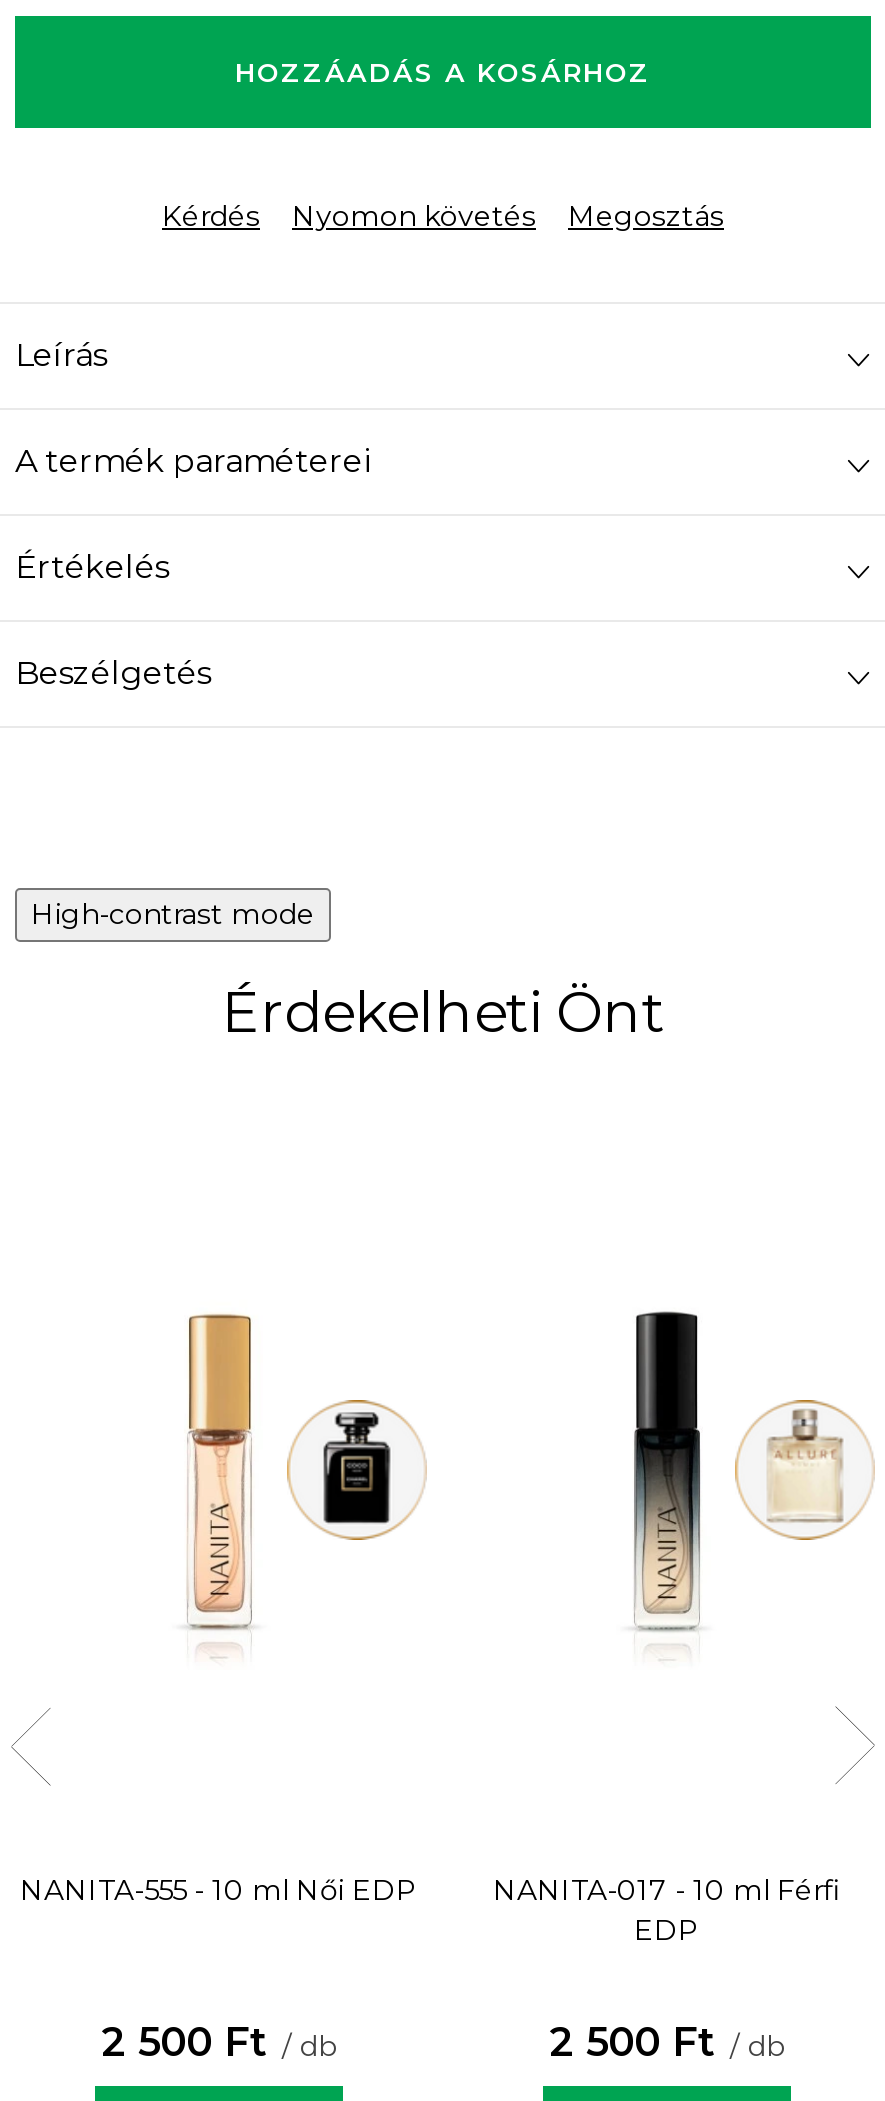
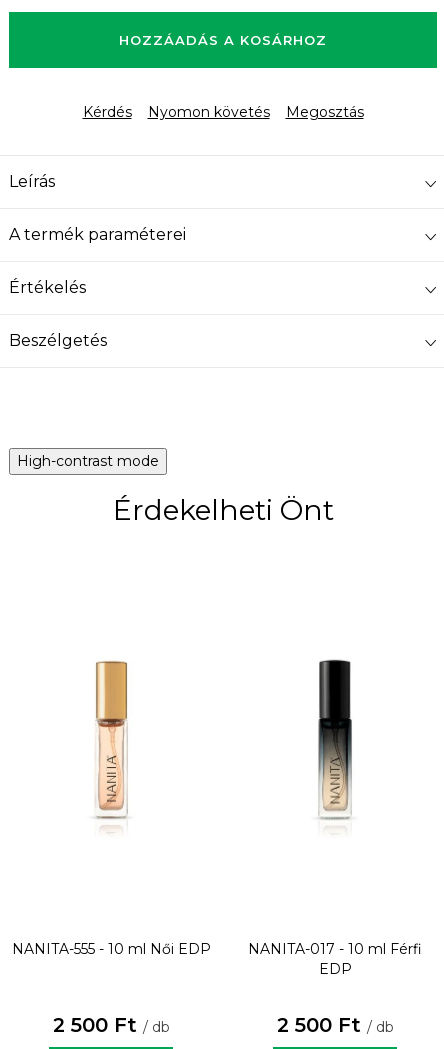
- [image]

- [image]
